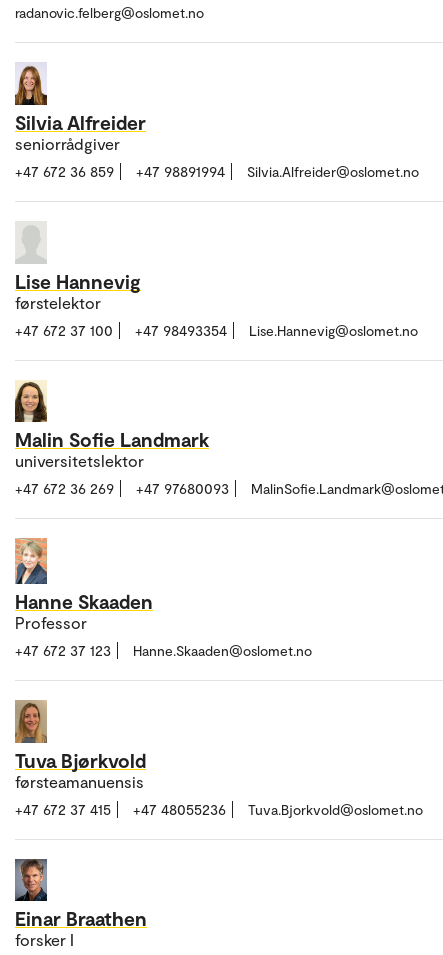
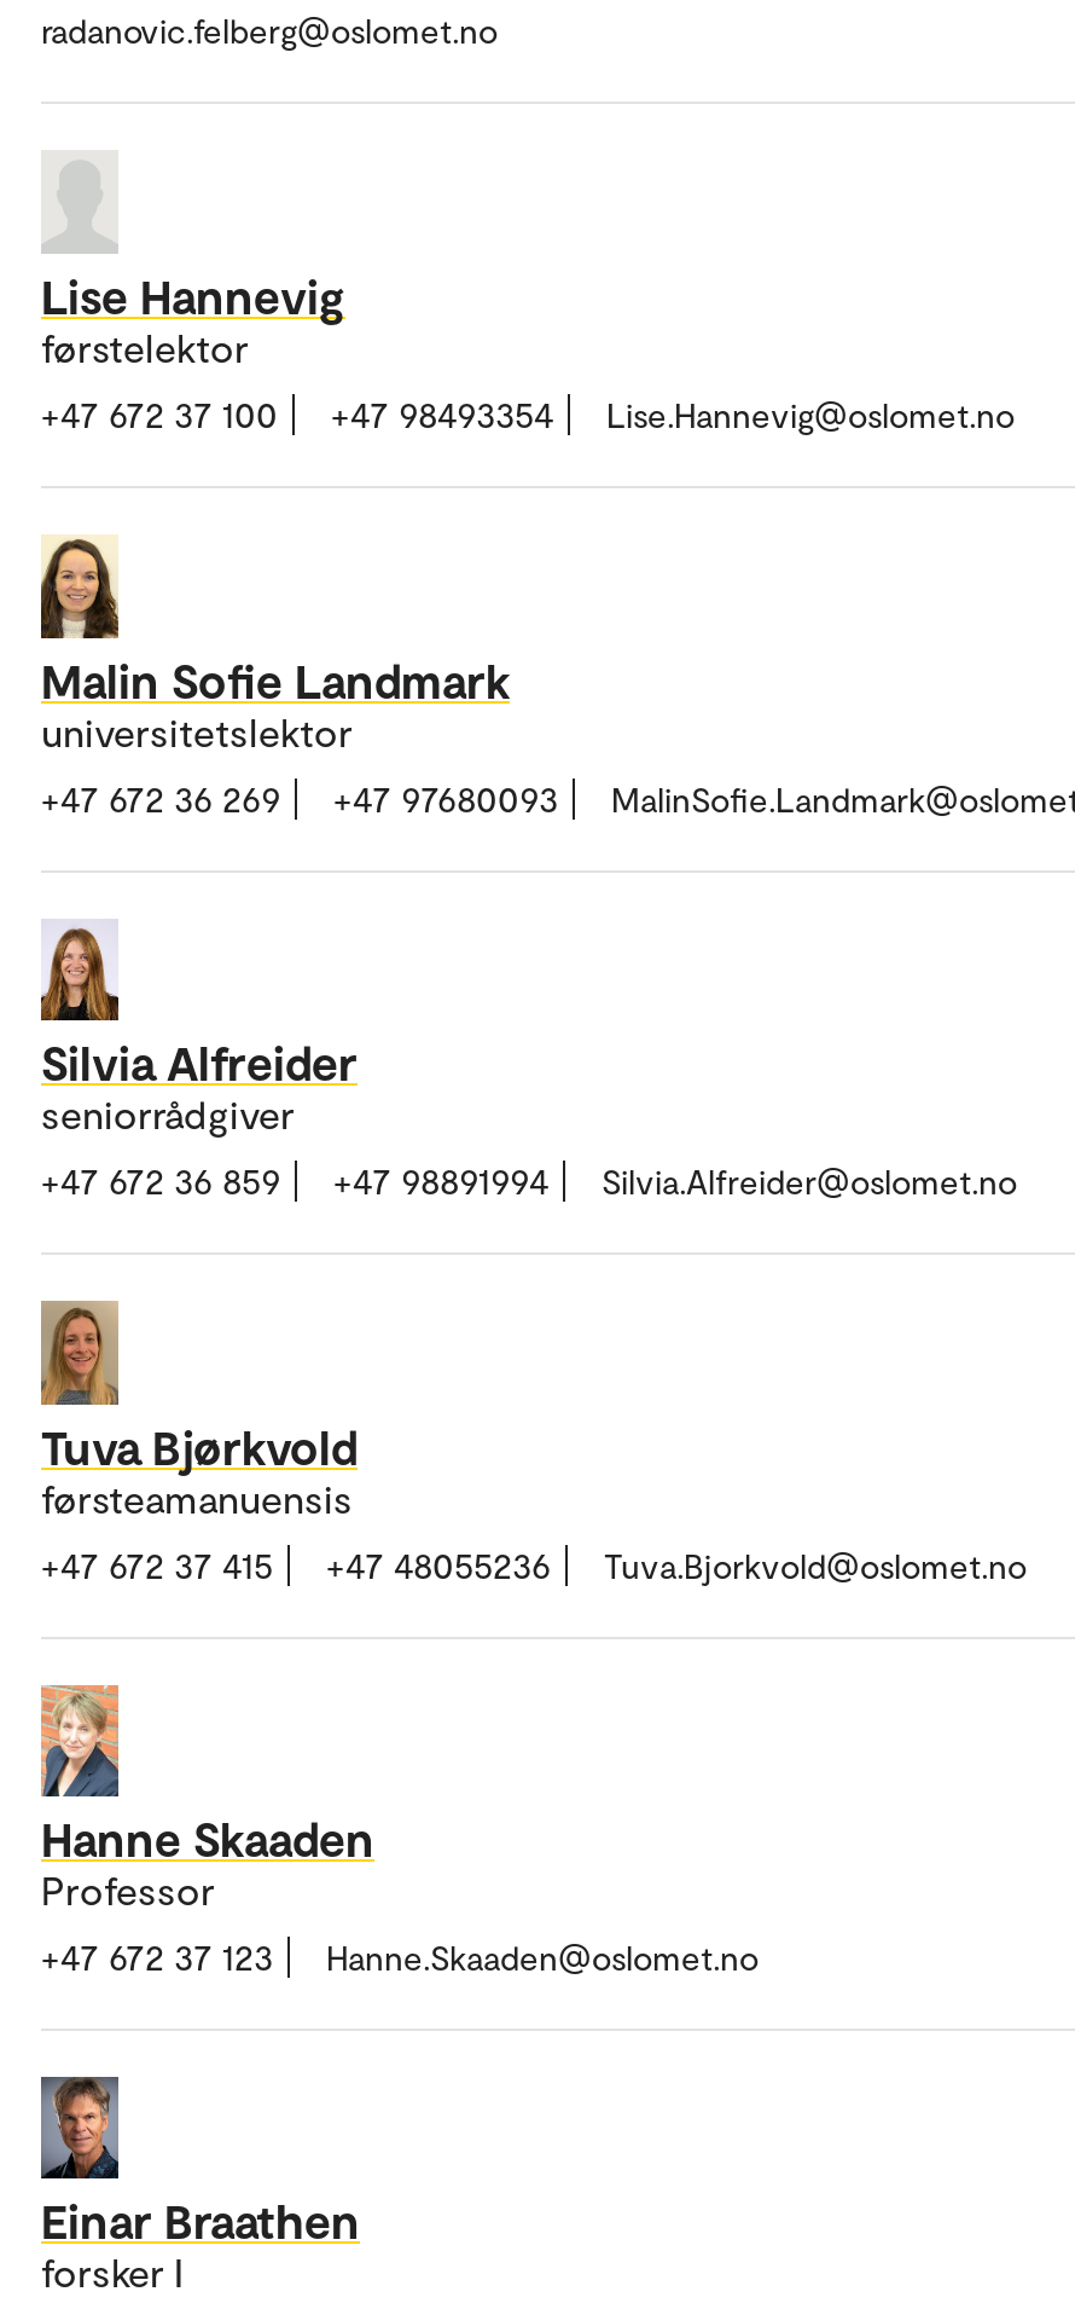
moved down: [image] | Silvia Alfreider | seniorrådgiver

moved down: +47 672 36 859 | +47 98891994 | Silvia.Alfreider@oslomet.no

moved up: [image] | Lise Hannevig | førstelektor | ... | +47 672 36 269 | +47 97680093

moved down: [image] | Hanne Skaaden | Professor

moved down: +47 672 37 123 | Hanne.Skaaden@oslomet.no

moved up: [image] | Tuva Bjørkvold | førsteamanuensis | +47 672 37 415 | +47 48055236 | Tuva.Bjorkvold@oslomet.no
